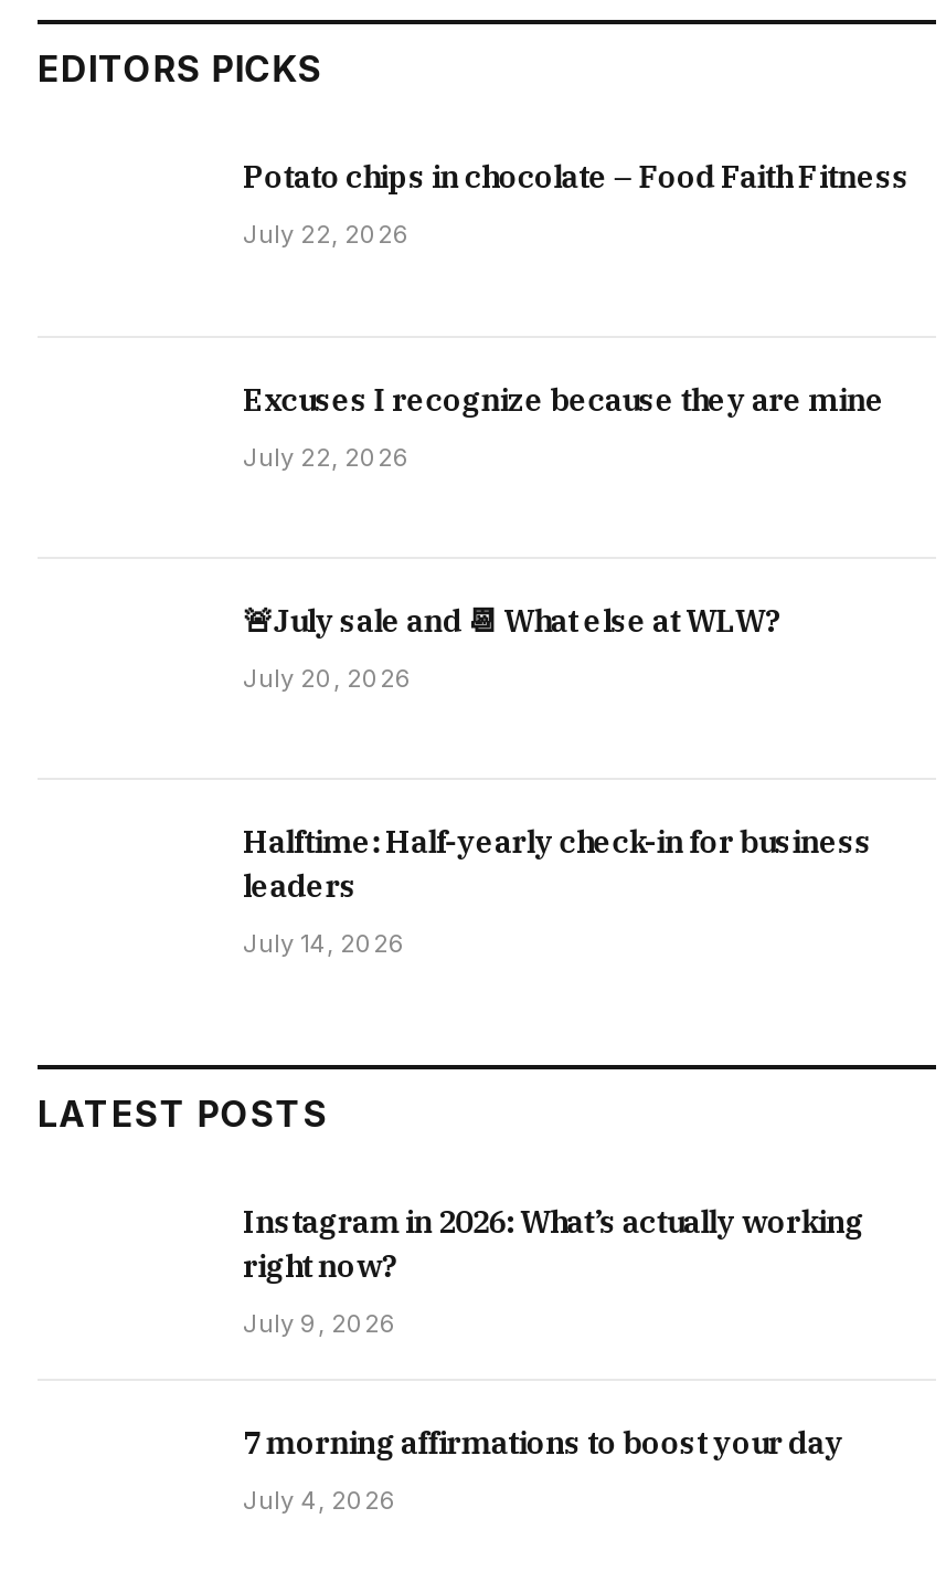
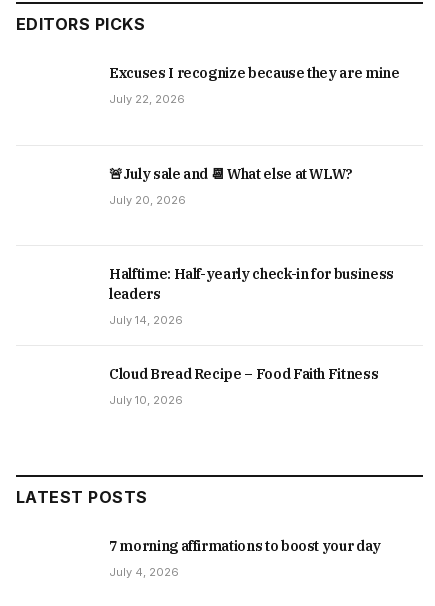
- Potato chips in chocolate – Food Faith Fitness
- July 22, 2026

+ Cloud Bread Recipe – Food Faith Fitness
+ July 10, 2026

- Instagram in 2026: What’s actually working
- right now?
- July 9, 2026
